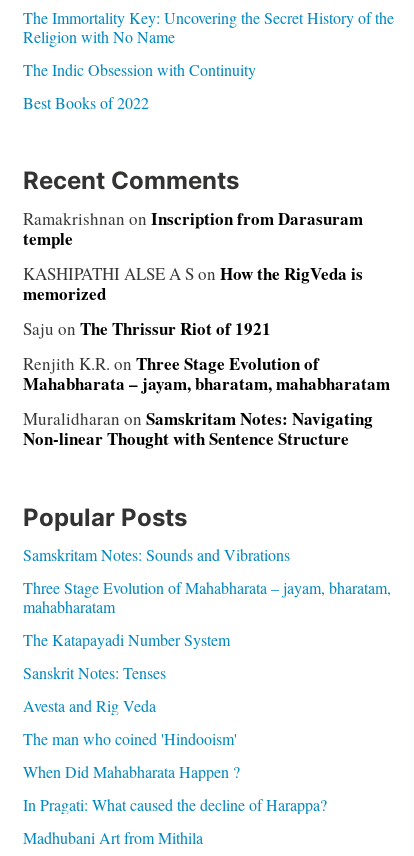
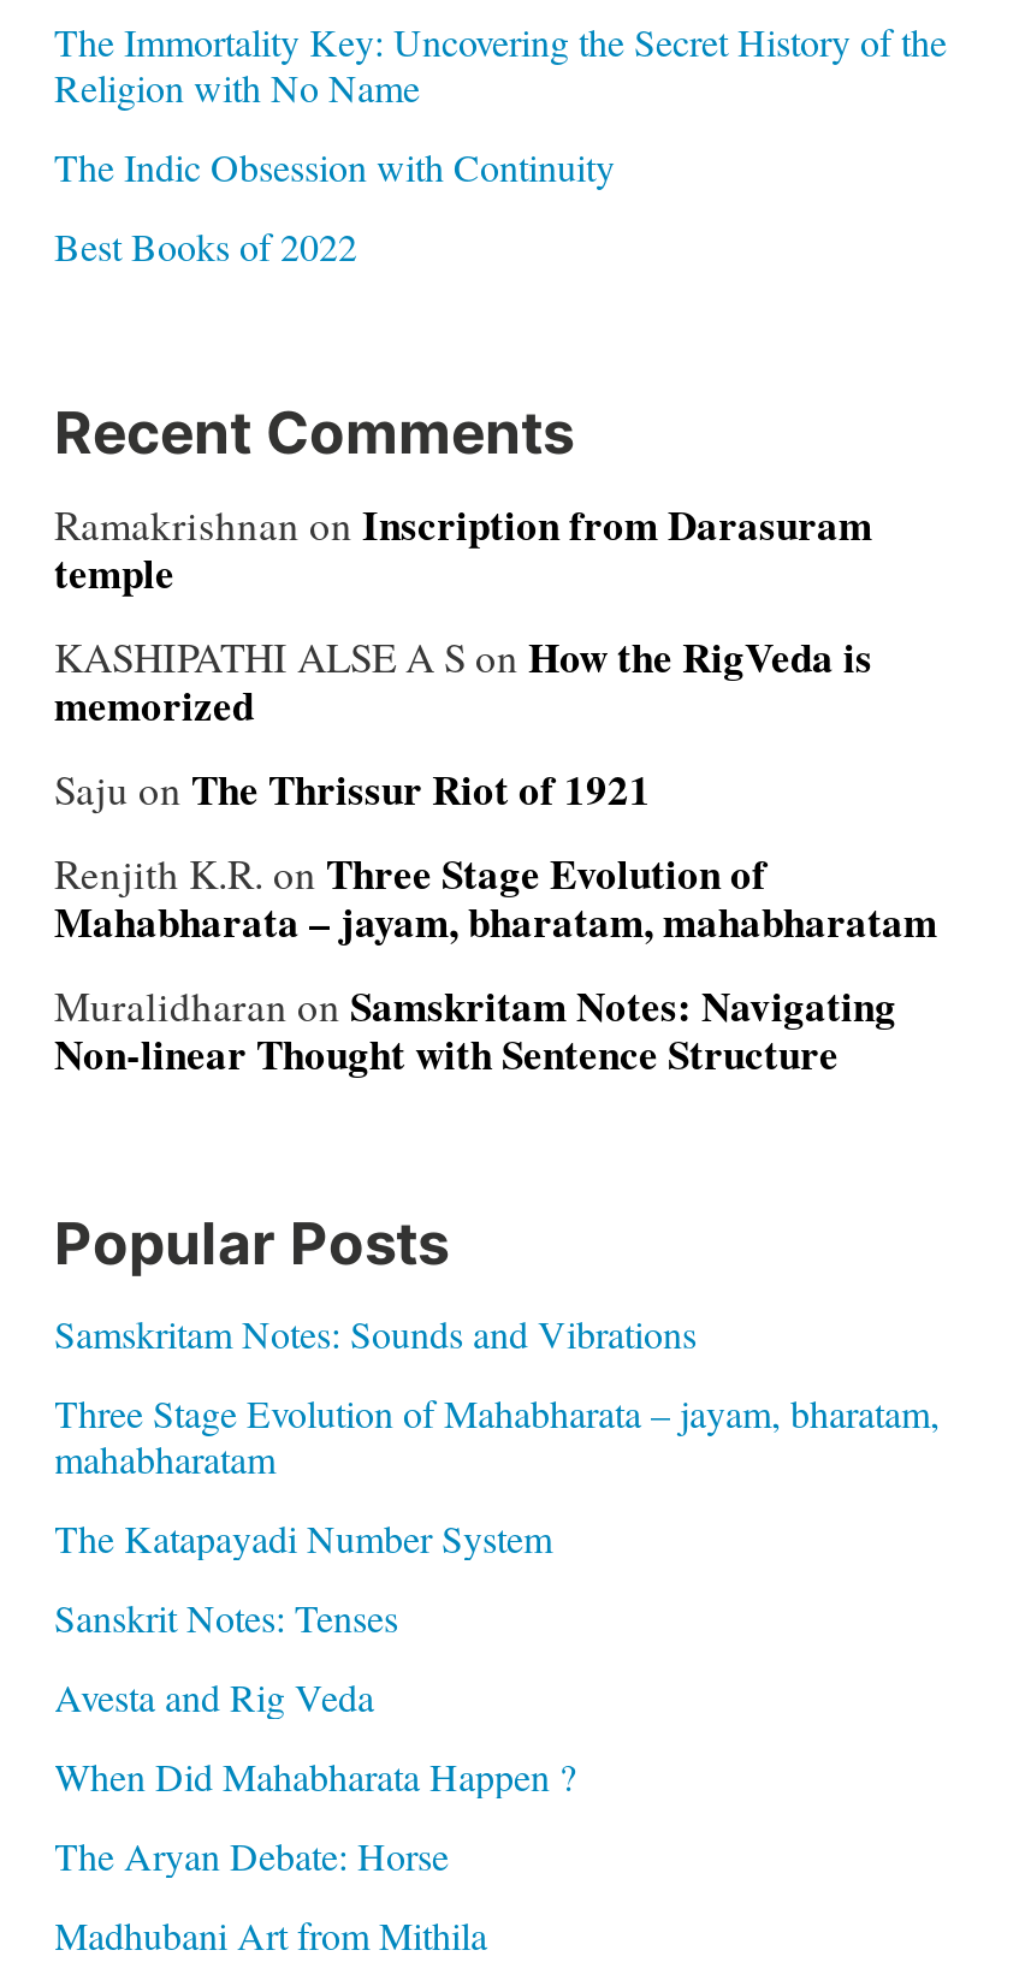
- The man who coined 'Hindooism'

- In Pragati: What caused the decline of Harappa?
+ The Aryan Debate: Horse
